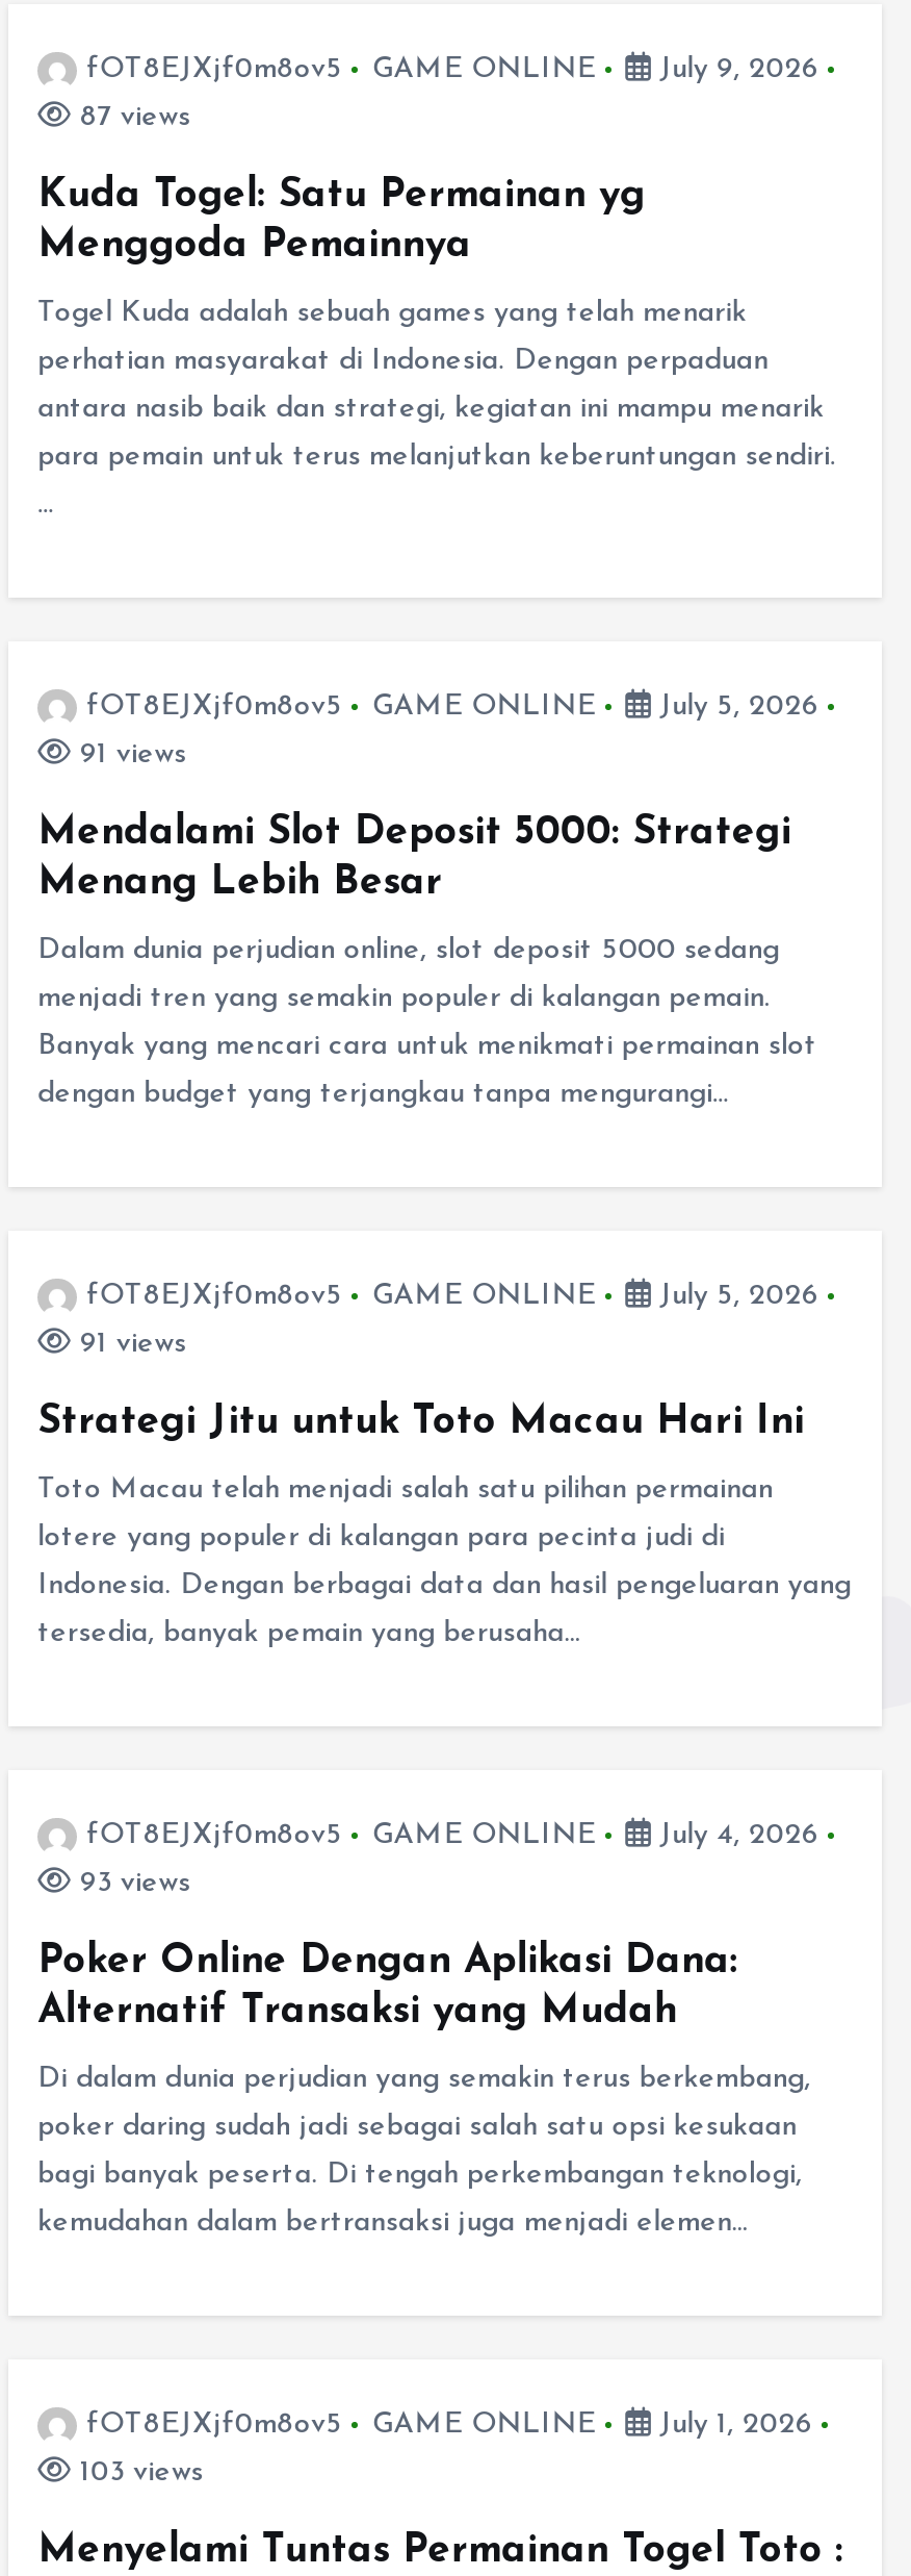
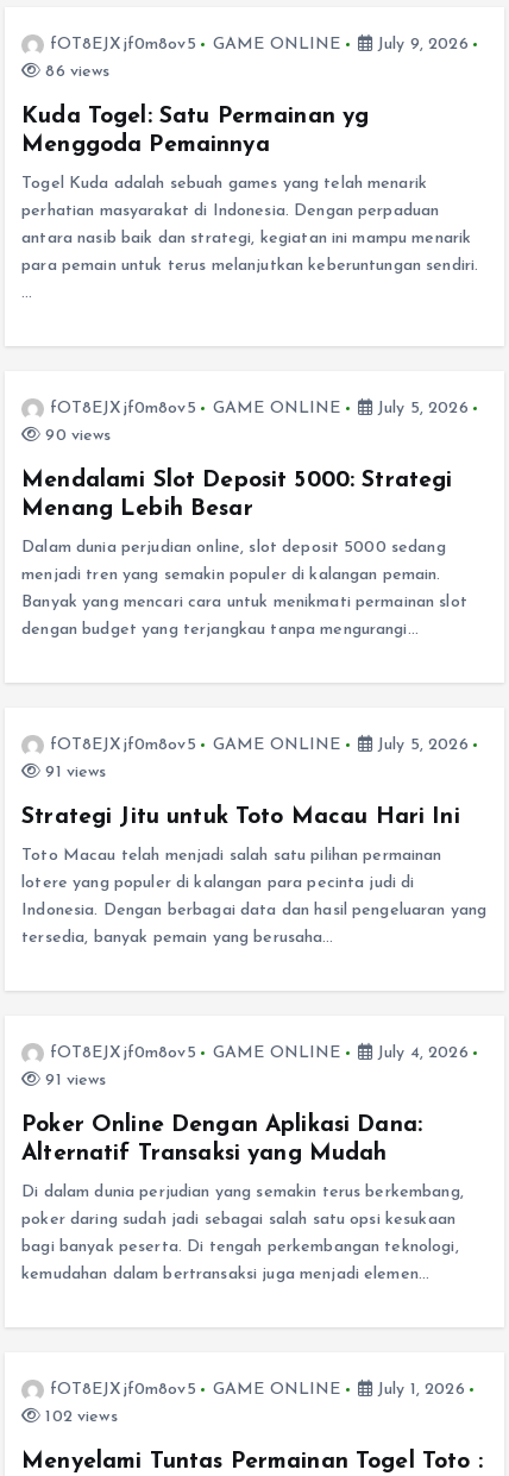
- 87 views
+ 86 views

- 91 views
+ 90 views

- 93 views
+ 91 views

- 103 views
+ 102 views
